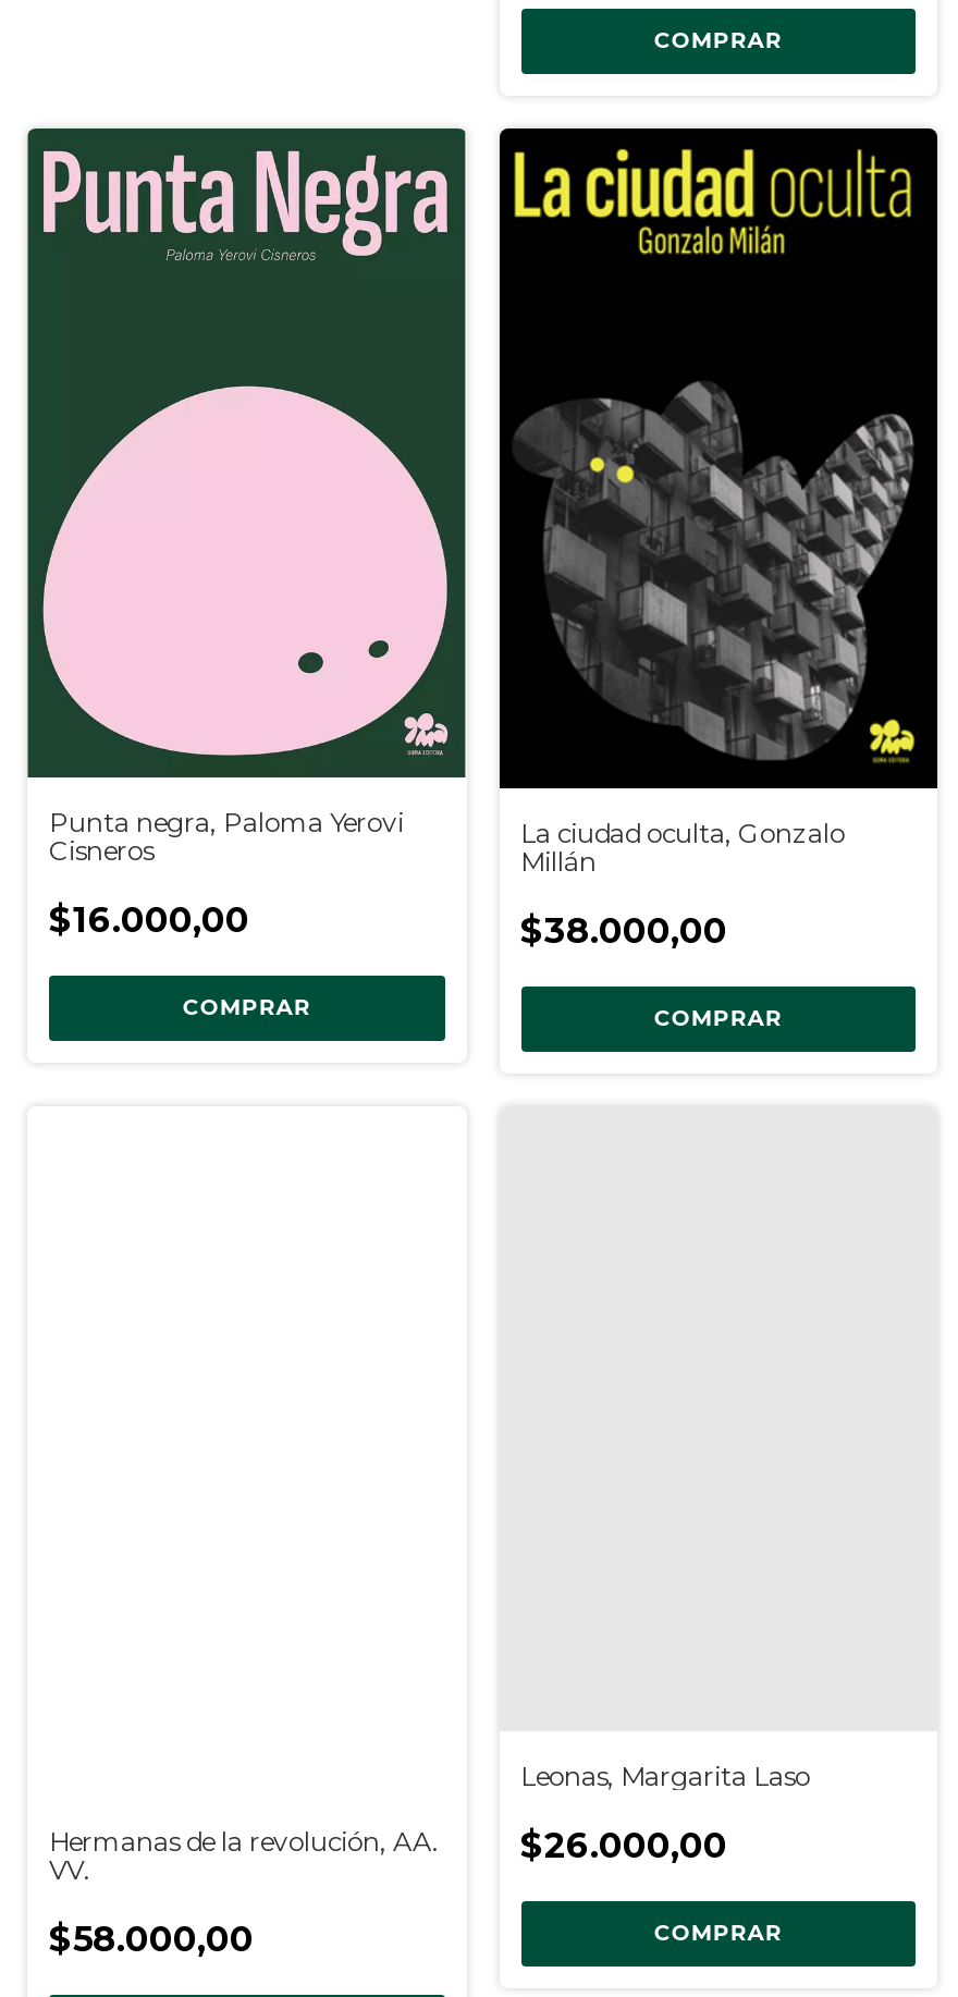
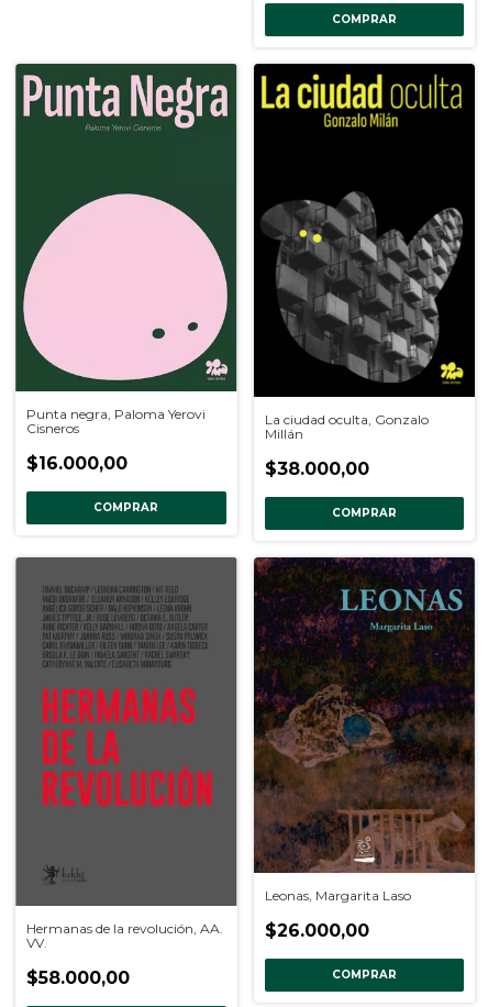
+ [image]

+ [image]
